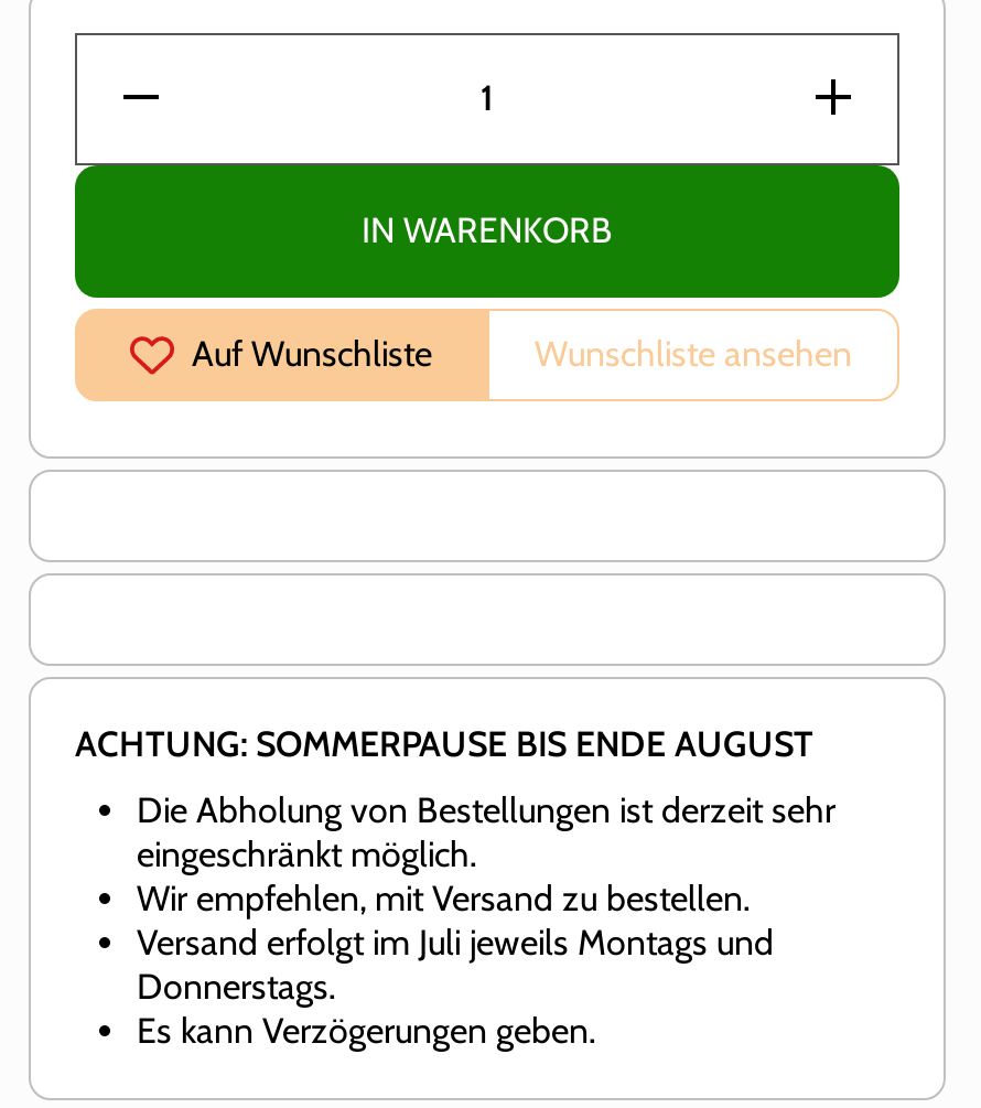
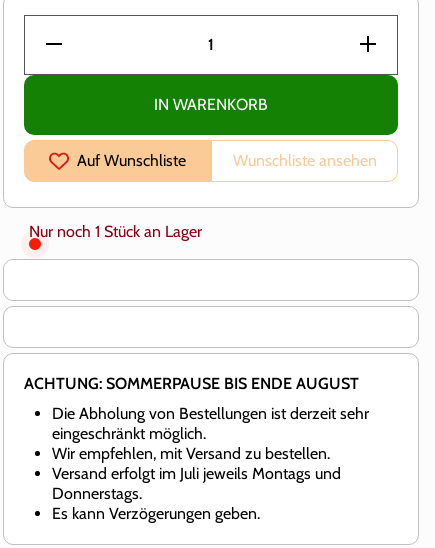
+ Nur noch 1 Stück an Lager
